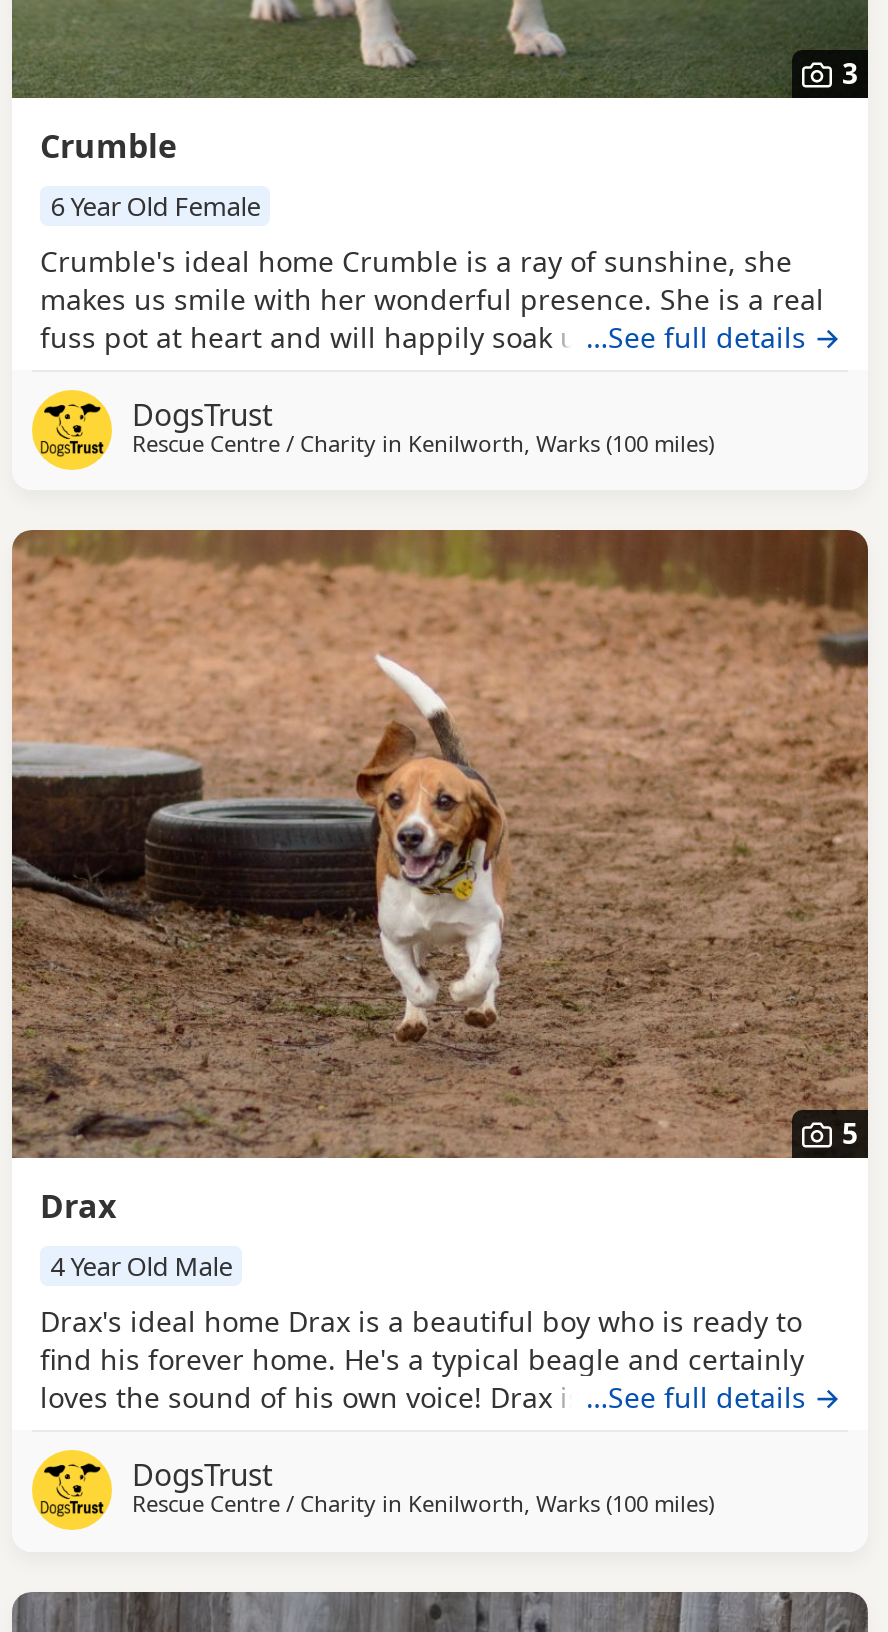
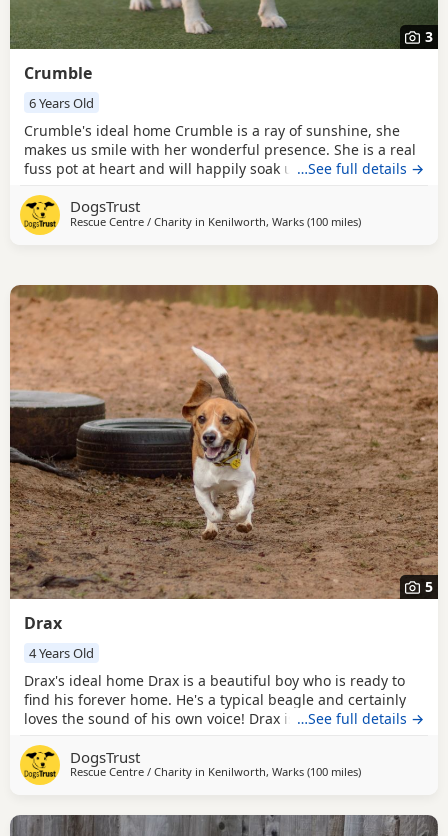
- 6 Year Old Female
+ 6 Years Old

- 4 Year Old Male
+ 4 Years Old
